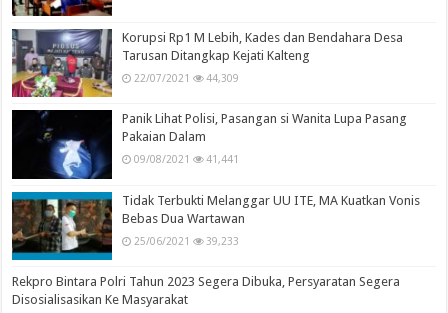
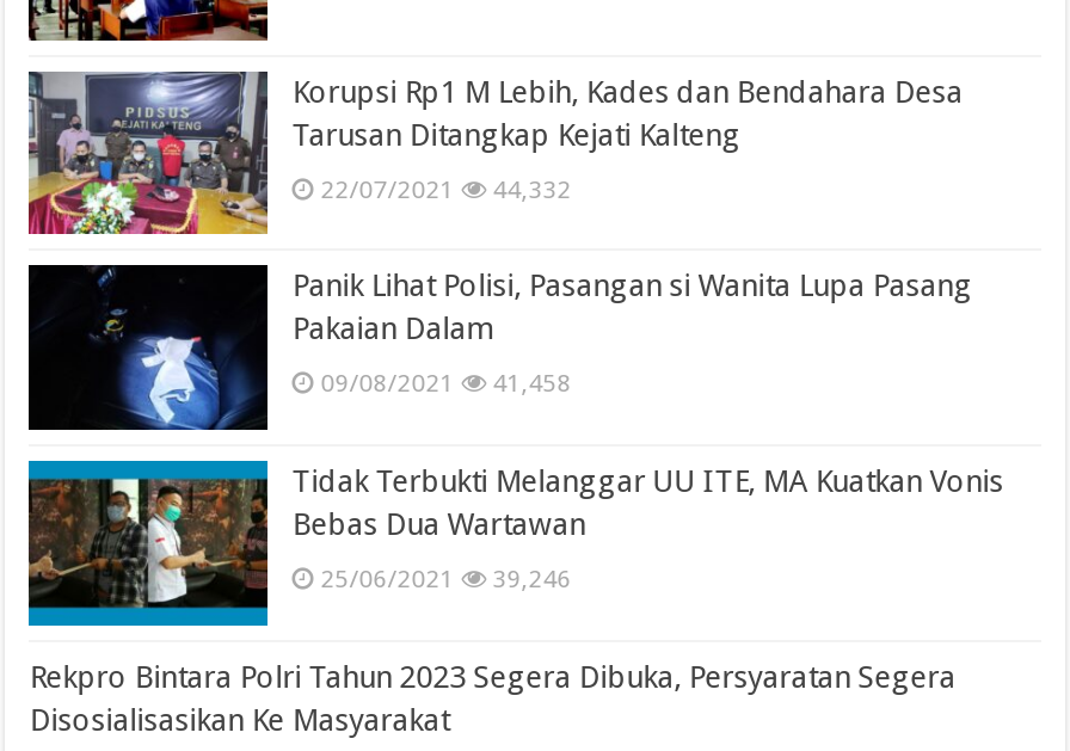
- 22/07/2021 44,309
+ 22/07/2021 44,332

- 09/08/2021 41,441
+ 09/08/2021 41,458

- 25/06/2021 39,233
+ 25/06/2021 39,246
